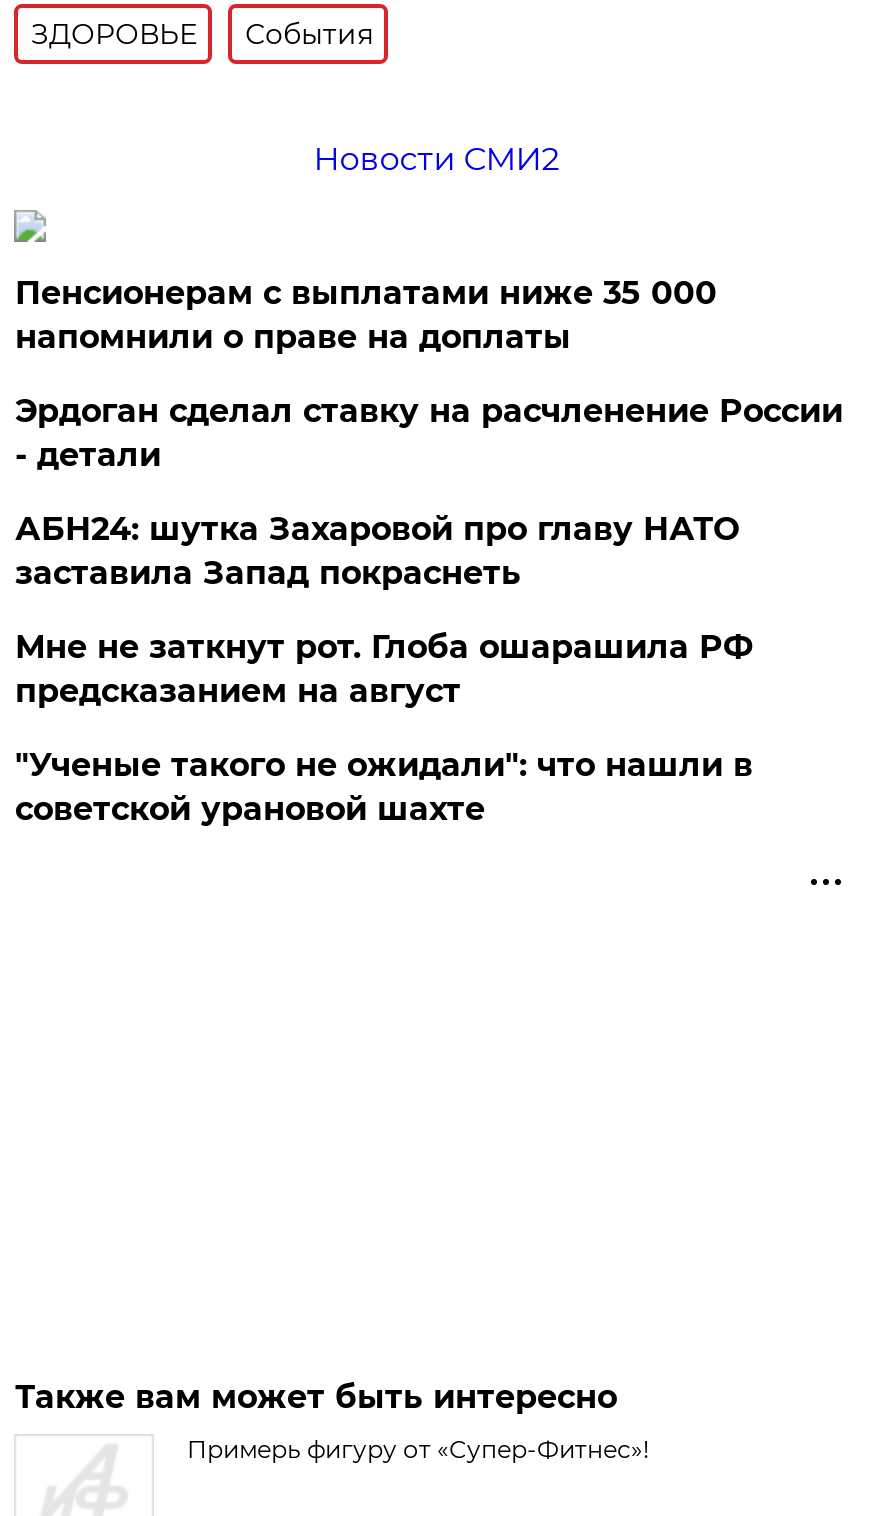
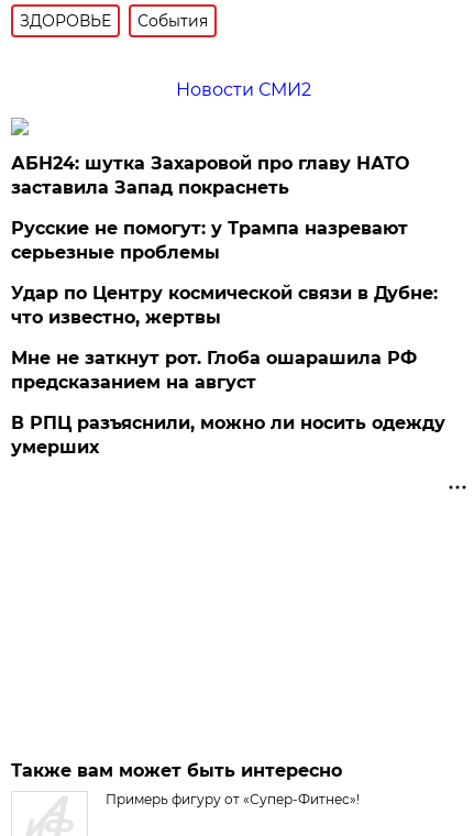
- Пенсионерам с выплатами ниже 35 000
- напомнили о праве на доплаты
- Эрдоган сделал ставку на расчленение России
- - детали

moved up: АБН24: шутка Захаровой про главу НАТО | заставила Запад покраснеть

+ Русские не помогут: у Трампа назревают
+ серьезные проблемы
+ Удар по Центру космической связи в Дубне:
+ что известно, жертвы

- "Ученые такого не ожидали": что нашли в
- советской урановой шахте
+ В РПЦ разъяснили, можно ли носить одежду
+ умерших
